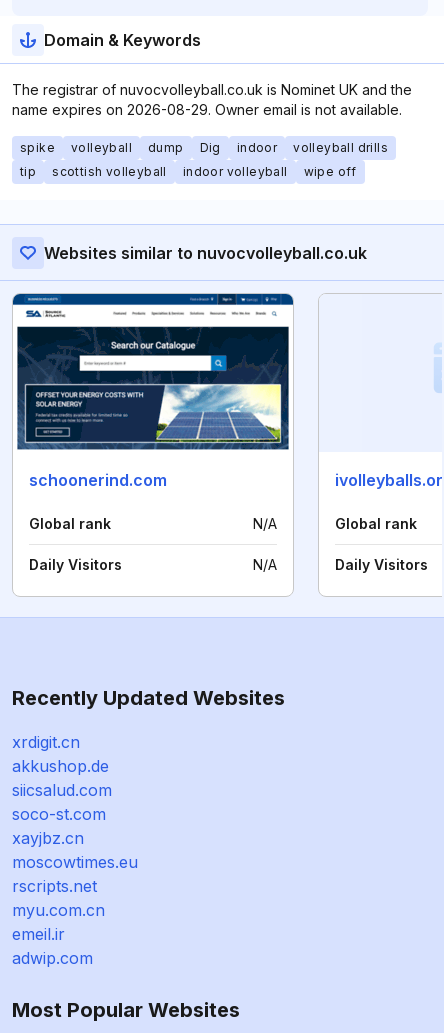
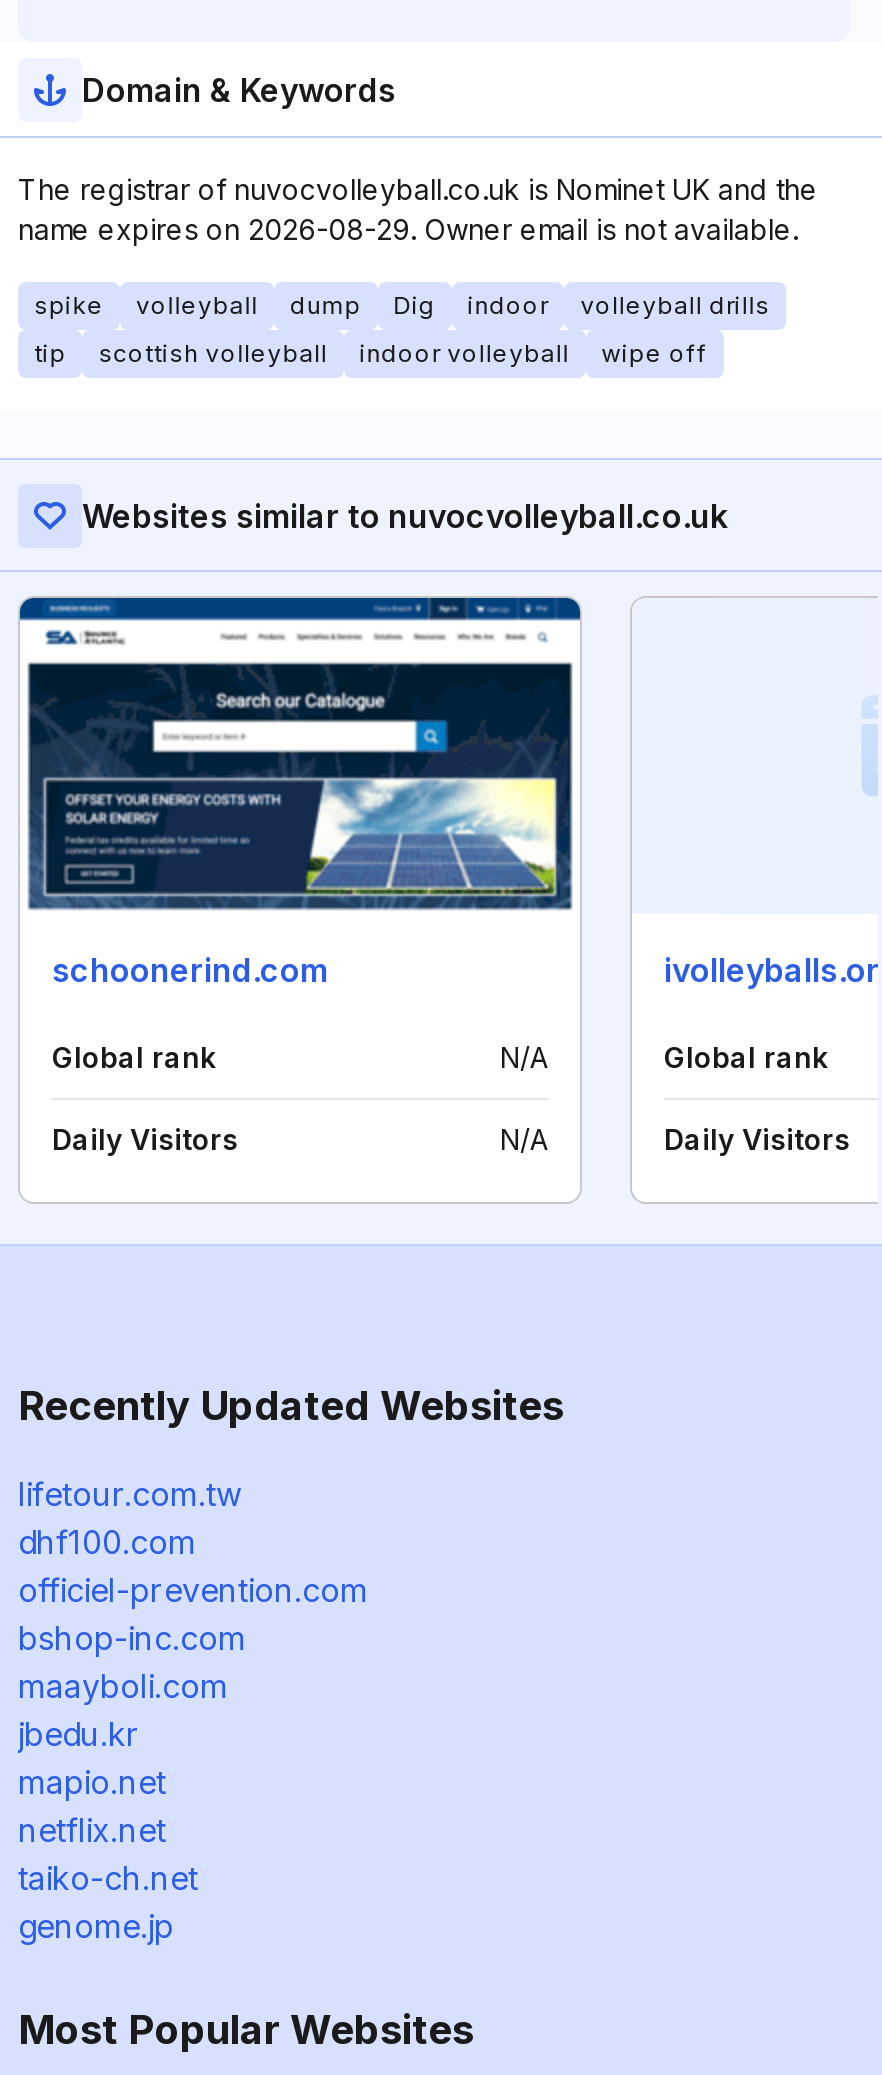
- xrdigit.cn
- akkushop.de
- siicsalud.com
- soco-st.com
- xayjbz.cn
- moscowtimes.eu
- rscripts.net
- myu.com.cn
- emeil.ir
- adwip.com
+ lifetour.com.tw
+ dhf100.com
+ officiel-prevention.com
+ bshop-inc.com
+ maayboli.com
+ jbedu.kr
+ mapio.net
+ netflix.net
+ taiko-ch.net
+ genome.jp
